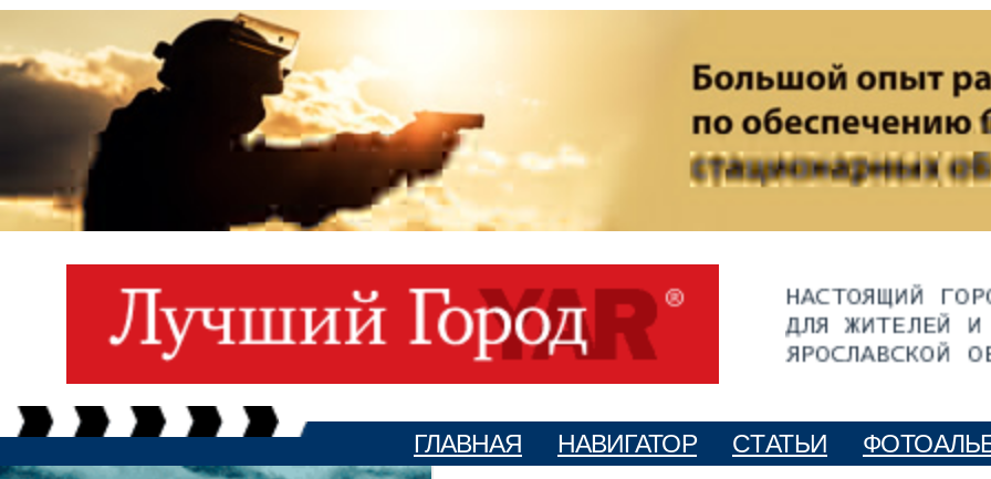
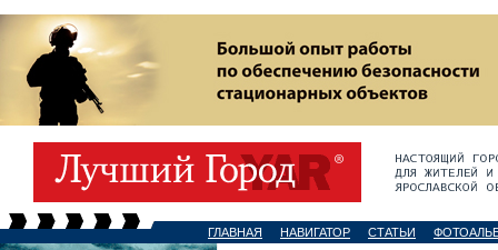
- [image]
+ [image]
